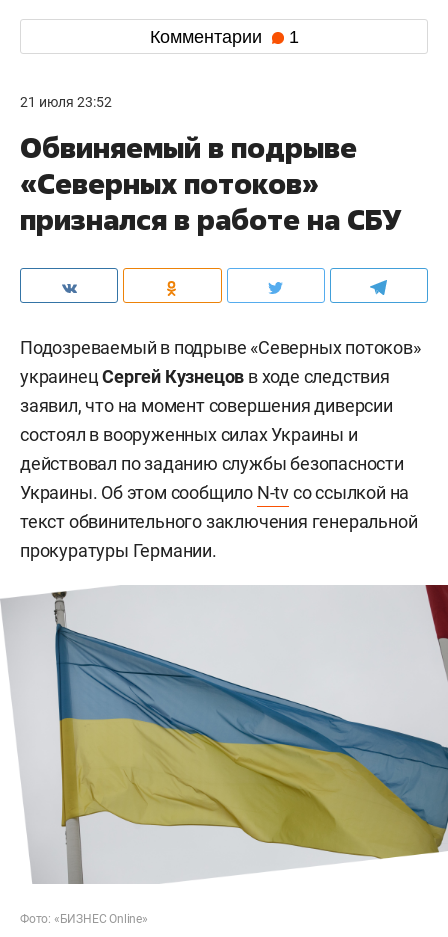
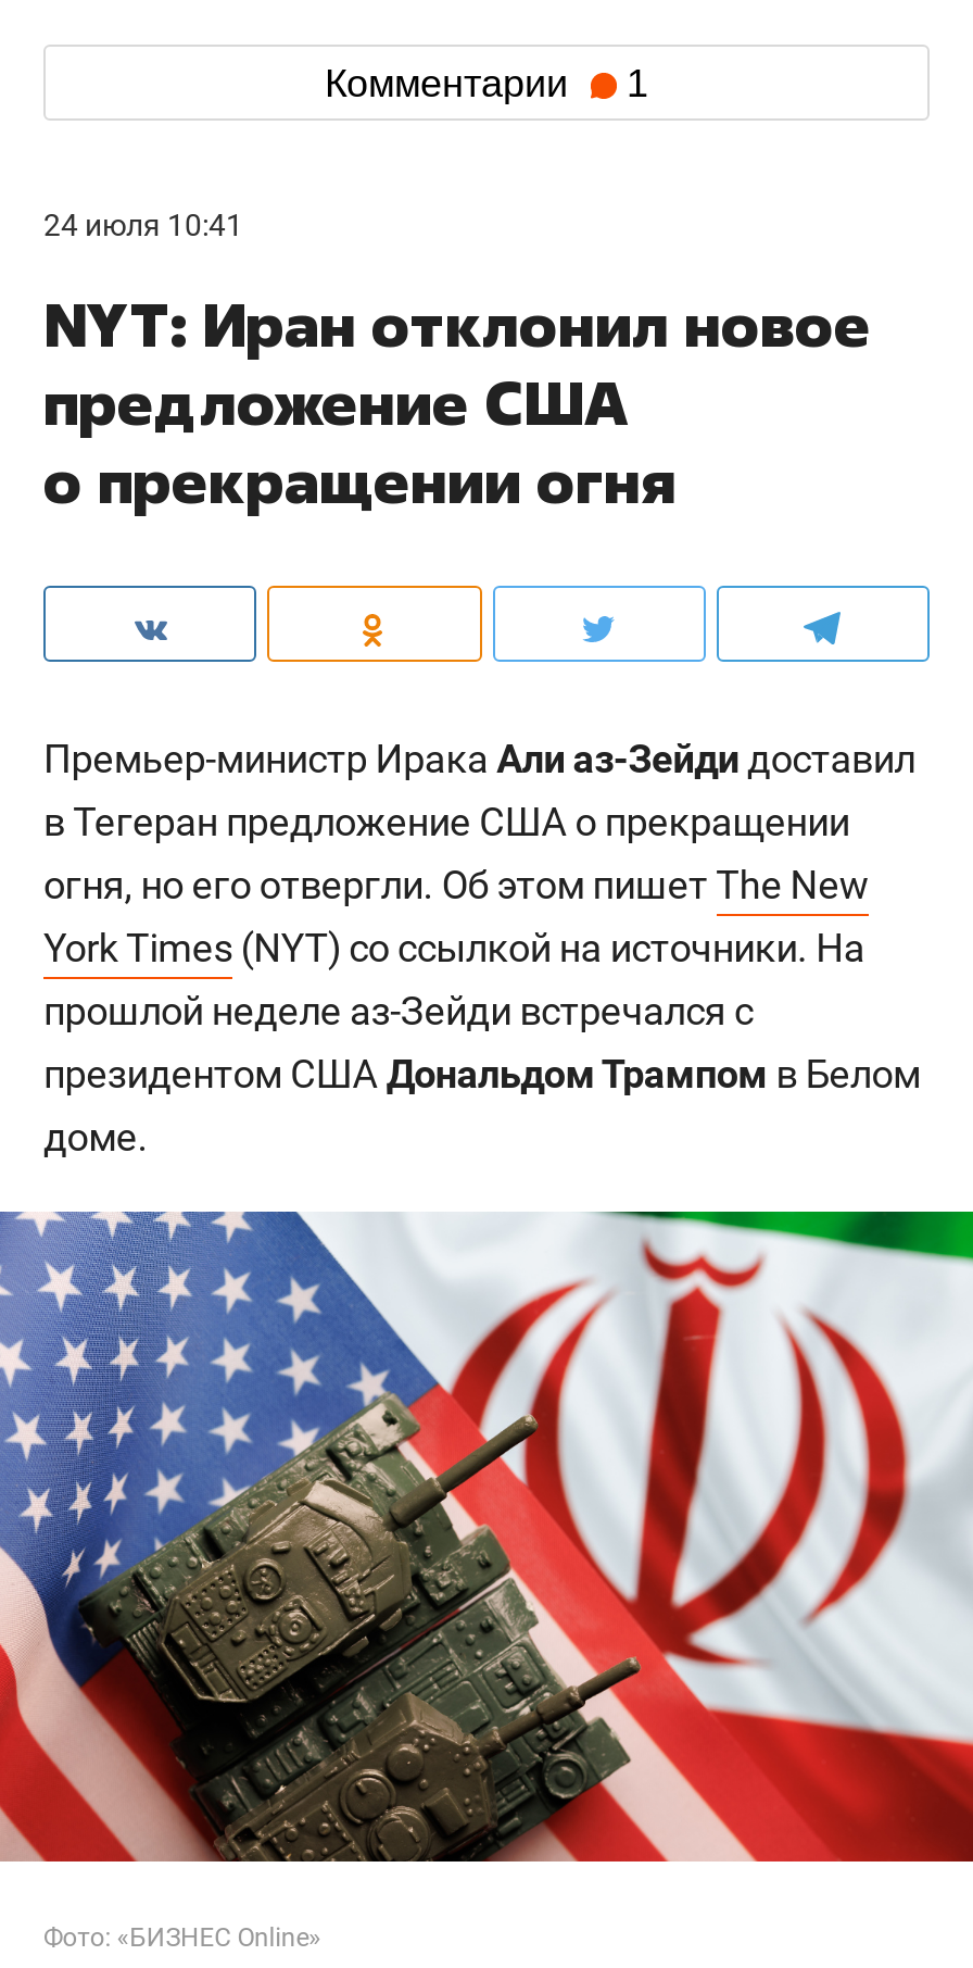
- 21 июля 23:52
+ 24 июля 10:41

- Обвиняемый в подрыве
- «Северных потоков»
- признался в работе на СБУ
+ NYT: Иран отклонил новое
+ предложение США
+ о прекращении огня

- Подозреваемый в подрыве «Северных потоков»
- украинец Сергей Кузнецов в ходе следствия
- заявил, что на момент совершения диверсии
- состоял в вооруженных силах Украины и
- действовал по заданию службы безопасности
- Украины. Об этом сообщило N-tv со ссылкой на
- текст обвинительного заключения генеральной
- прокуратуры Германии.
+ Премьер-министр Ирака Али аз-Зейди доставил
+ в Тегеран предложение США о прекращении
+ огня, но его отвергли. Об этом пишет The New
+ York Times (NYT) со ссылкой на источники. На
+ прошлой неделе аз-Зейди встречался с
+ президентом США Дональдом Трампом в Белом
+ доме.

- [image]
+ [image]
